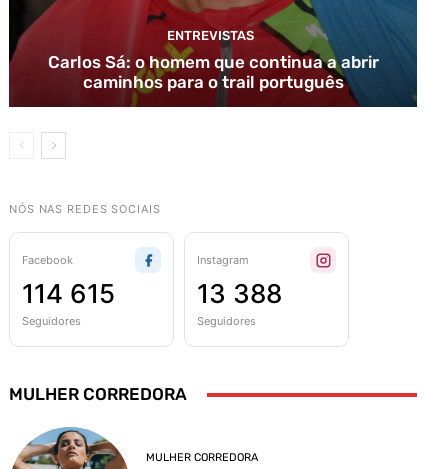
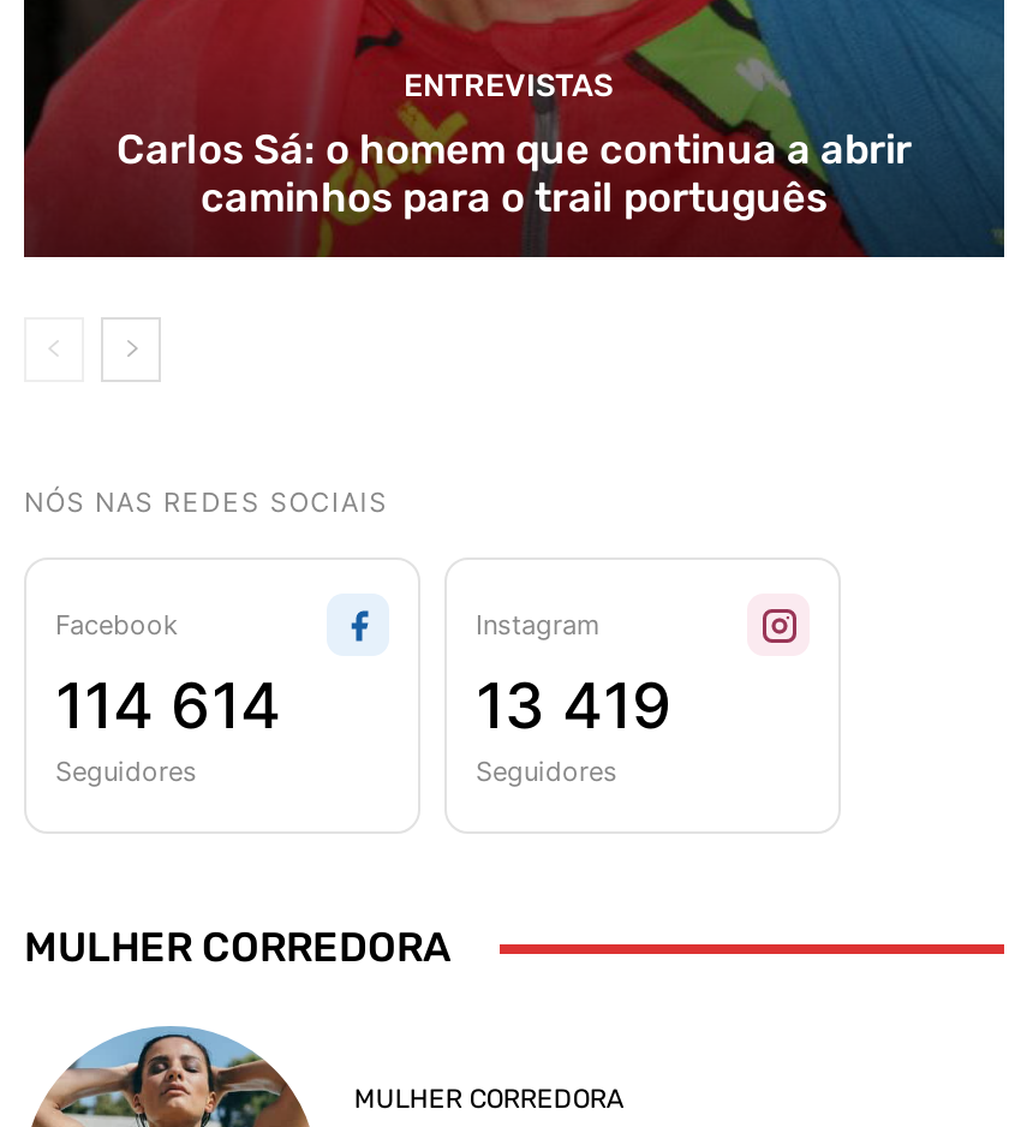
- 114 615
+ 114 614

- 13 388
+ 13 419
